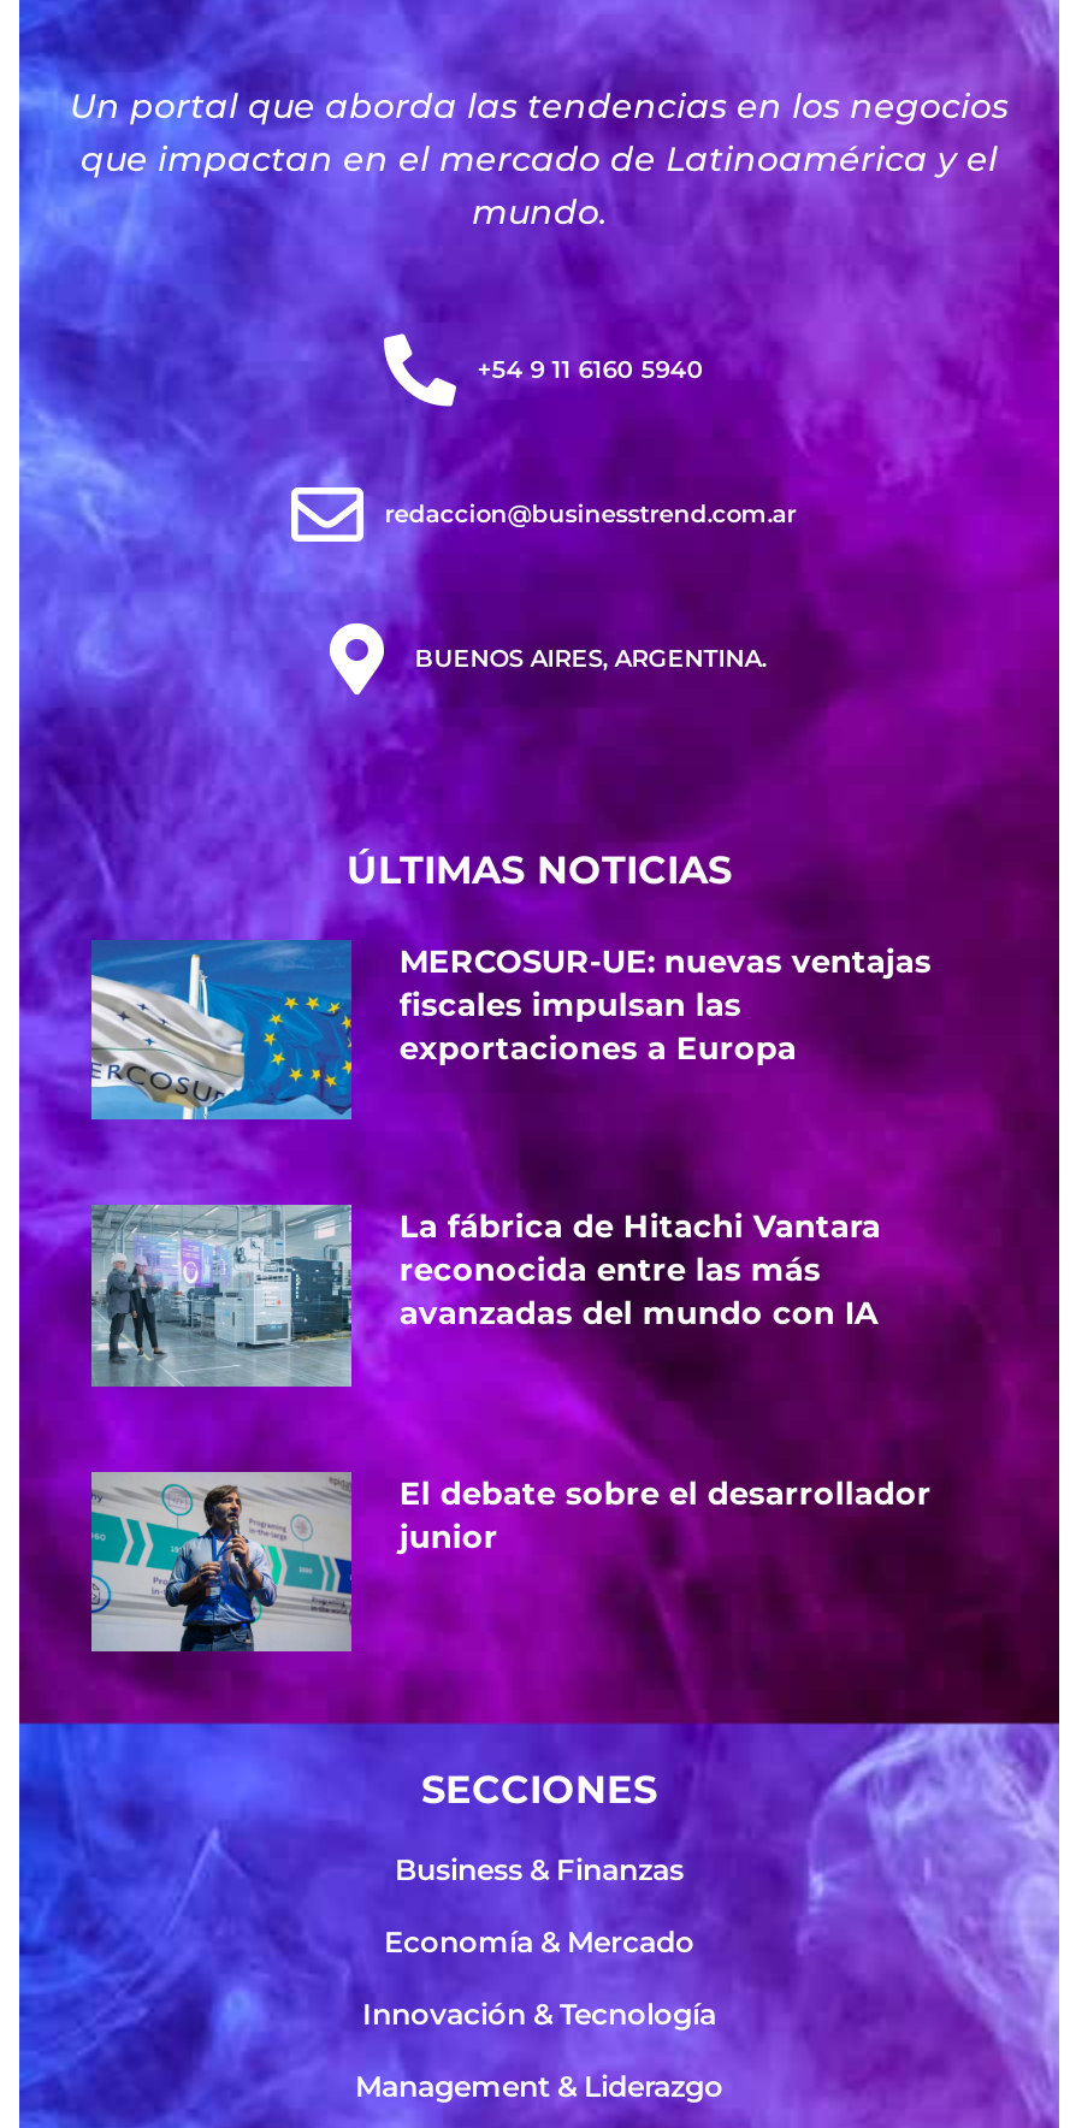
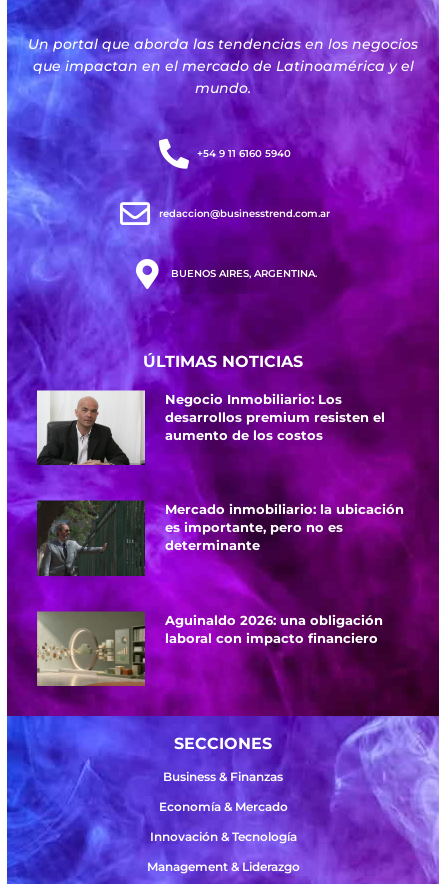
- [image]
- MERCOSUR-UE: nuevas ventajas
- fiscales impulsan las
- exportaciones a Europa
+ [image]
+ Negocio Inmobiliario: Los
+ desarrollos premium resisten el
+ aumento de los costos

- [image]
- La fábrica de Hitachi Vantara
- reconocida entre las más
- avanzadas del mundo con IA
+ [image]
+ Mercado inmobiliario: la ubicación
+ es importante, pero no es
+ determinante

- [image]
- El debate sobre el desarrollador
- junior
+ [image]
+ Aguinaldo 2026: una obligación
+ laboral con impacto financiero
